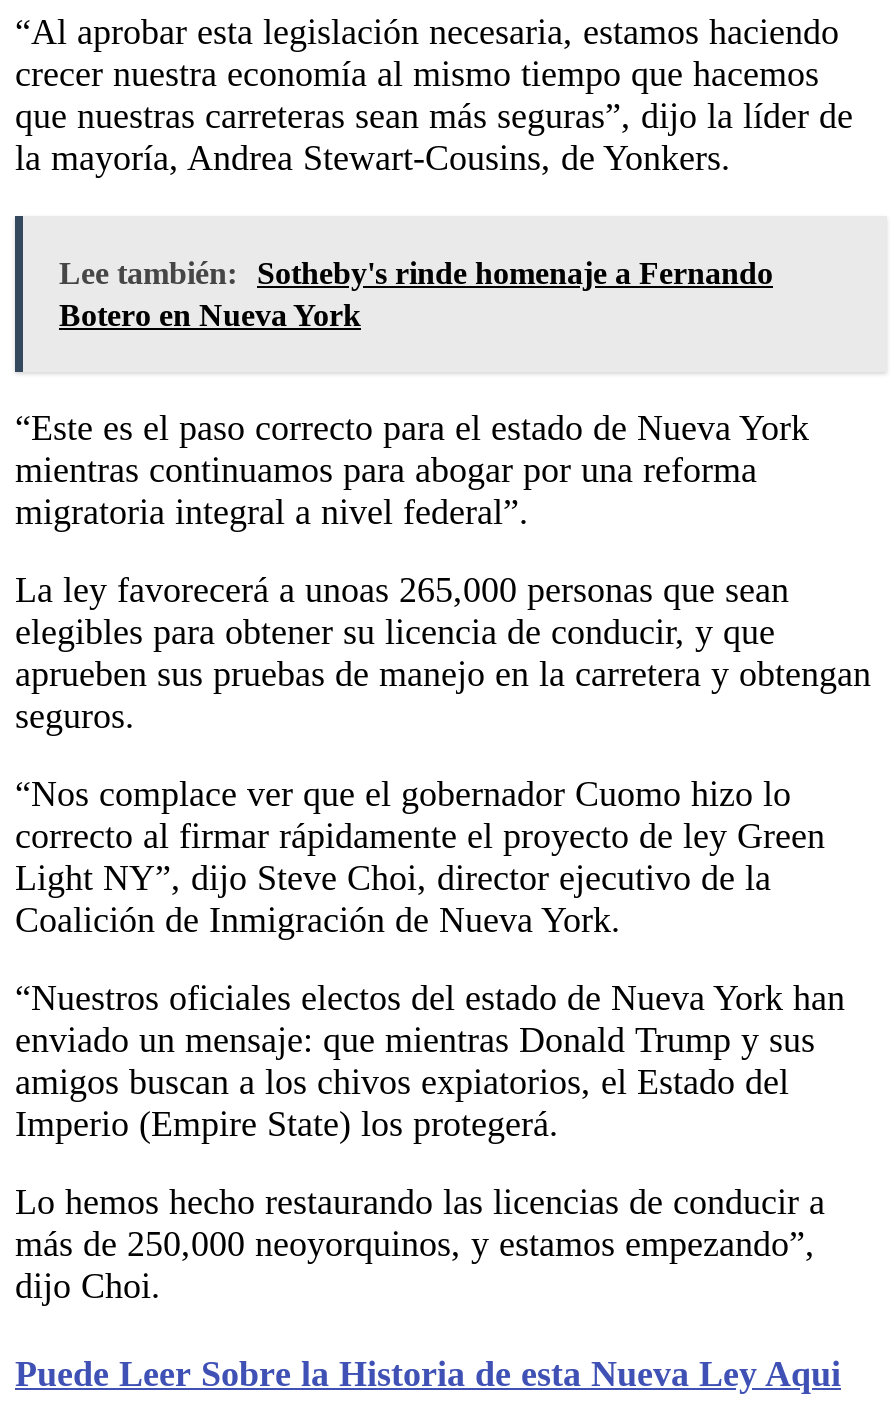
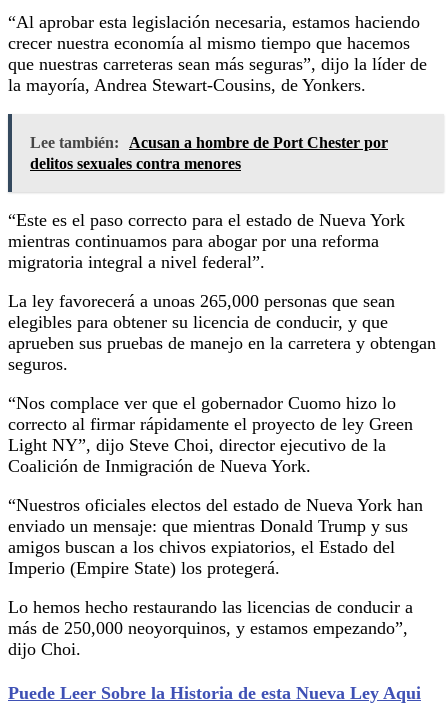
- Lee también: Sotheby's rinde homenaje a Fernando
- Botero en Nueva York
+ Lee también: Acusan a hombre de Port Chester por
+ delitos sexuales contra menores
